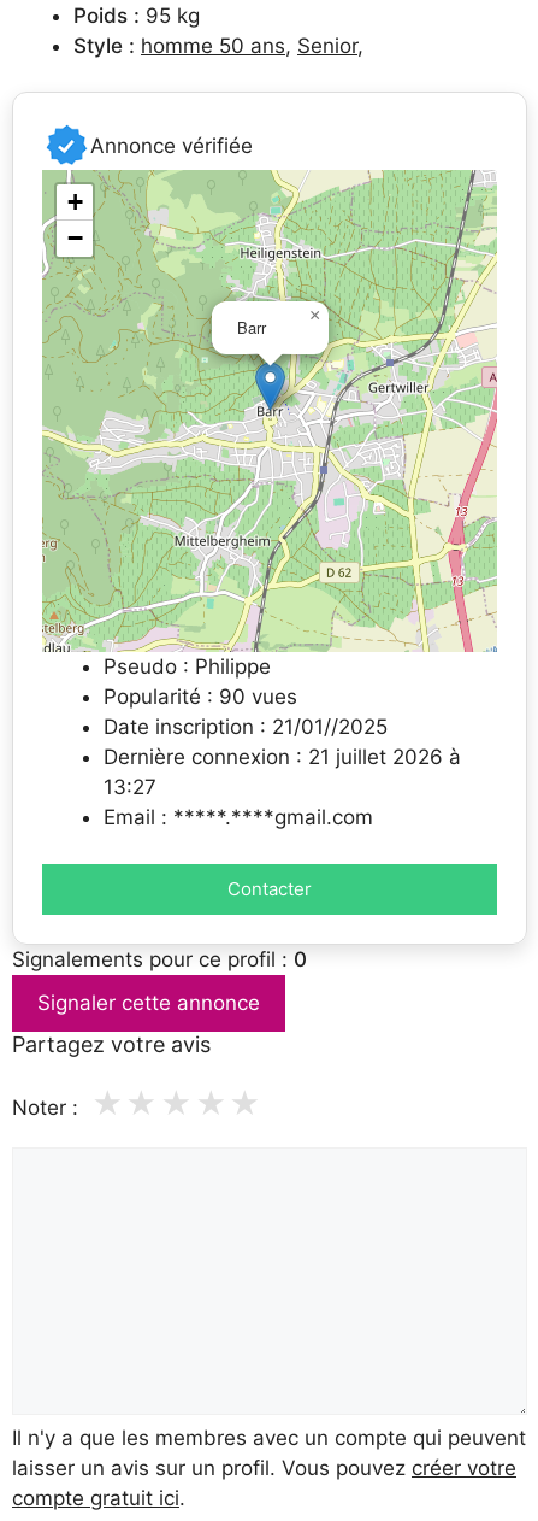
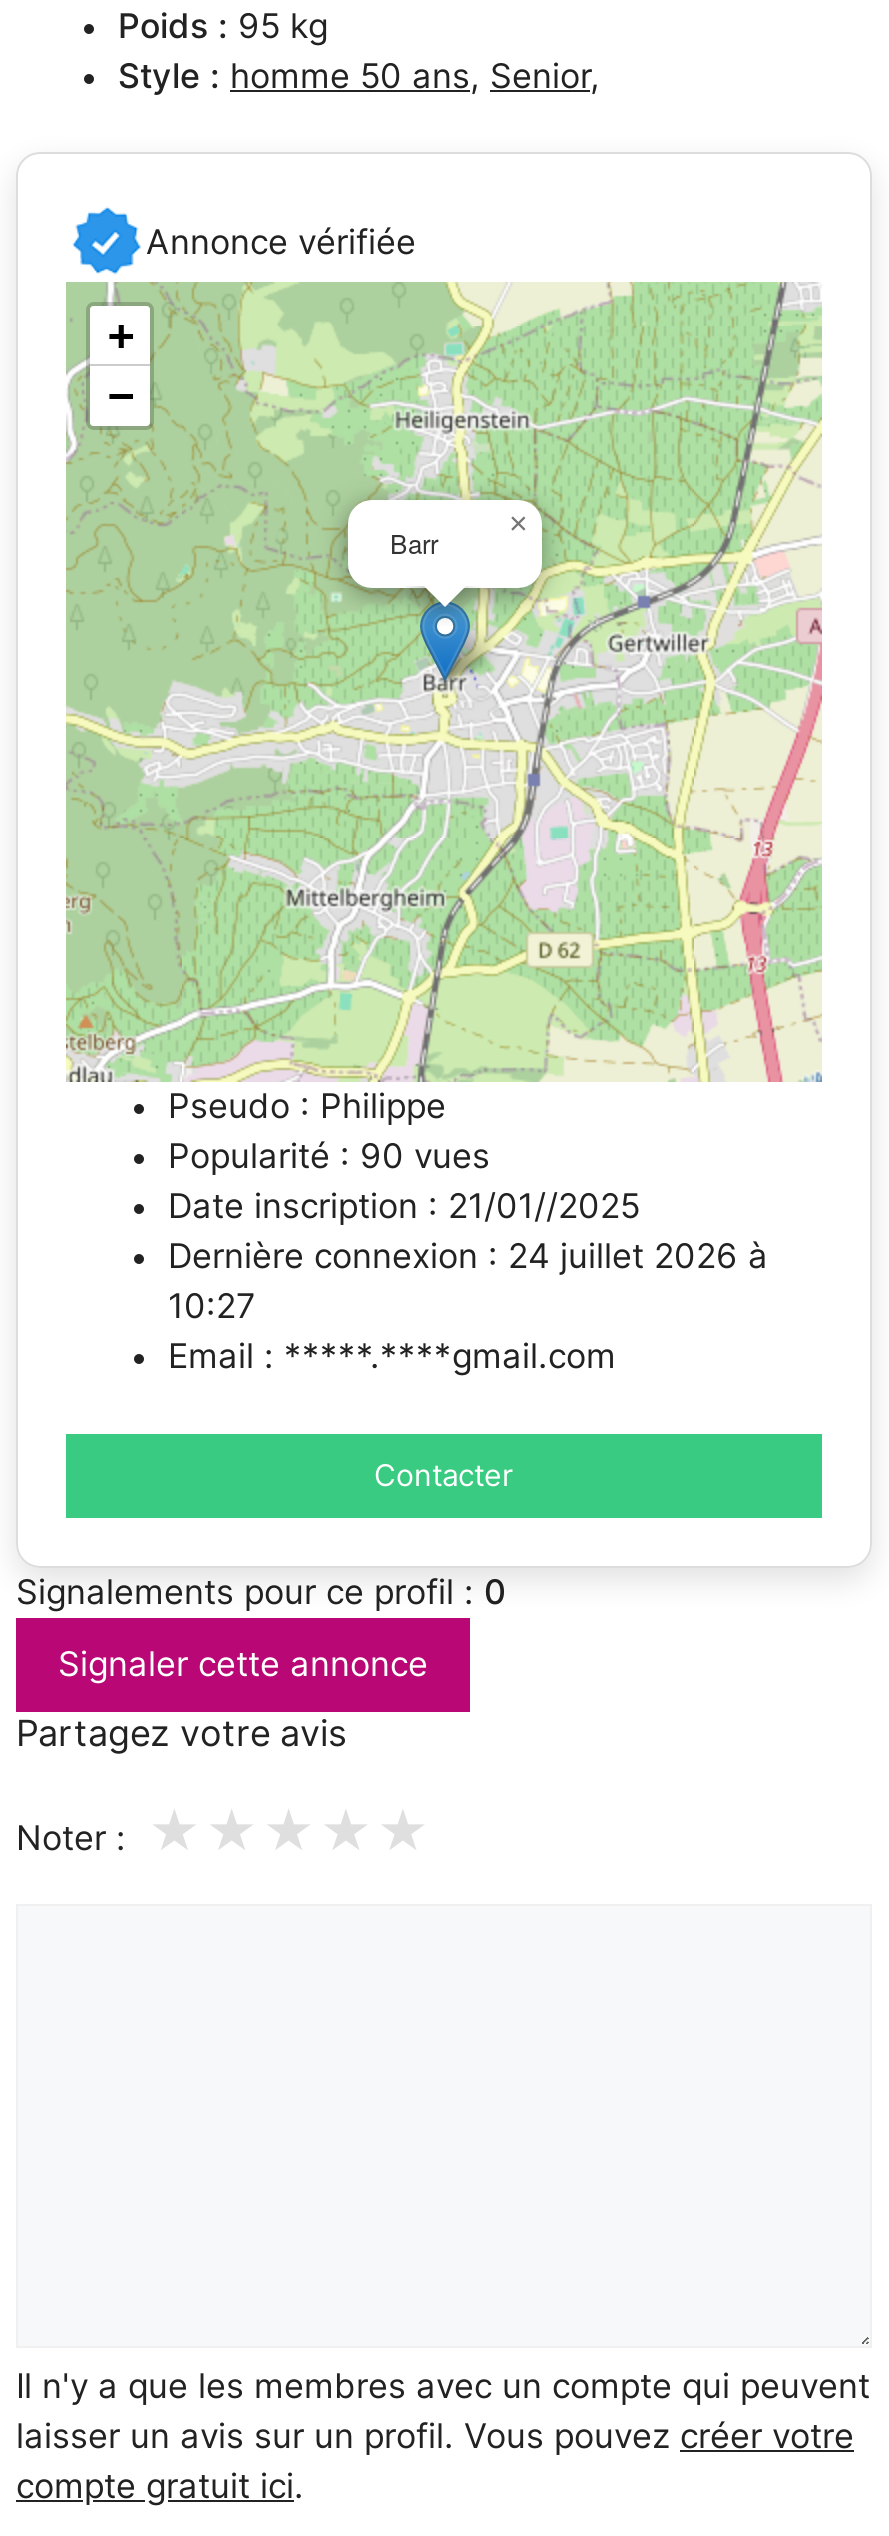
- Dernière connexion : 21 juillet 2026 à
+ Dernière connexion : 24 juillet 2026 à

- 13:27
+ 10:27
